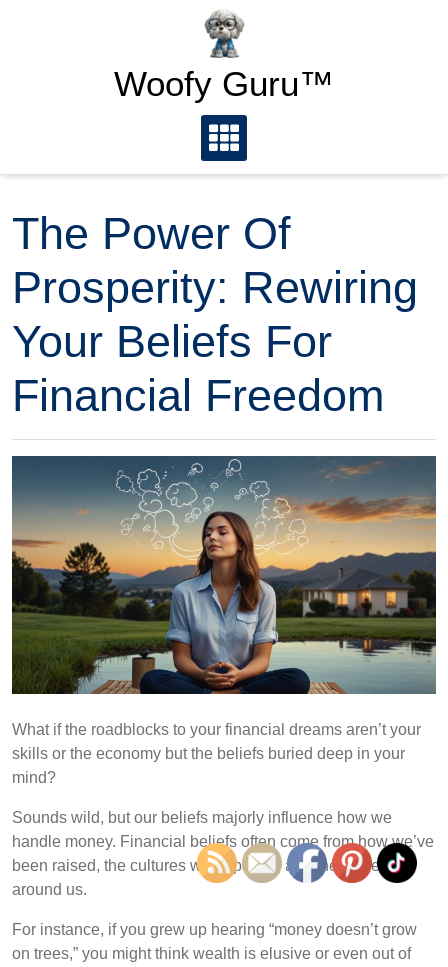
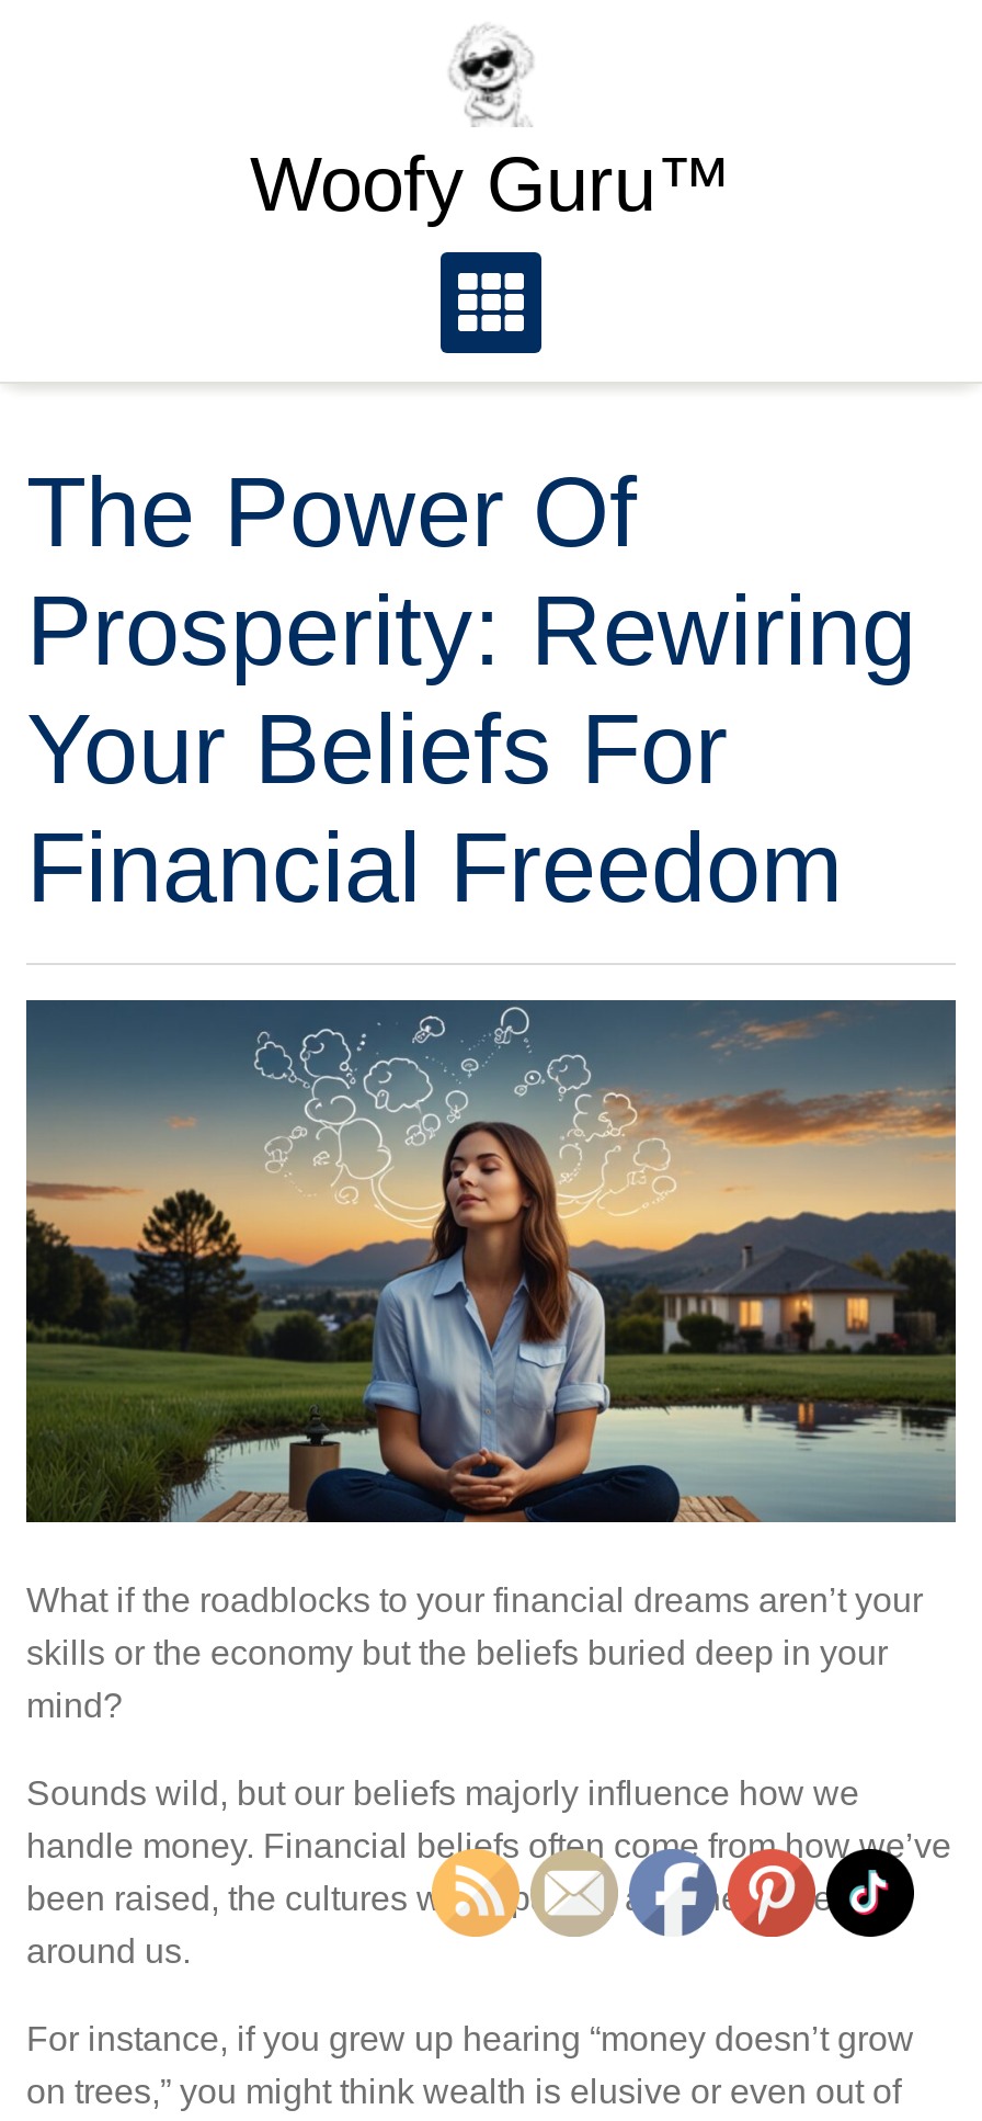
- [image]
+ [image]
